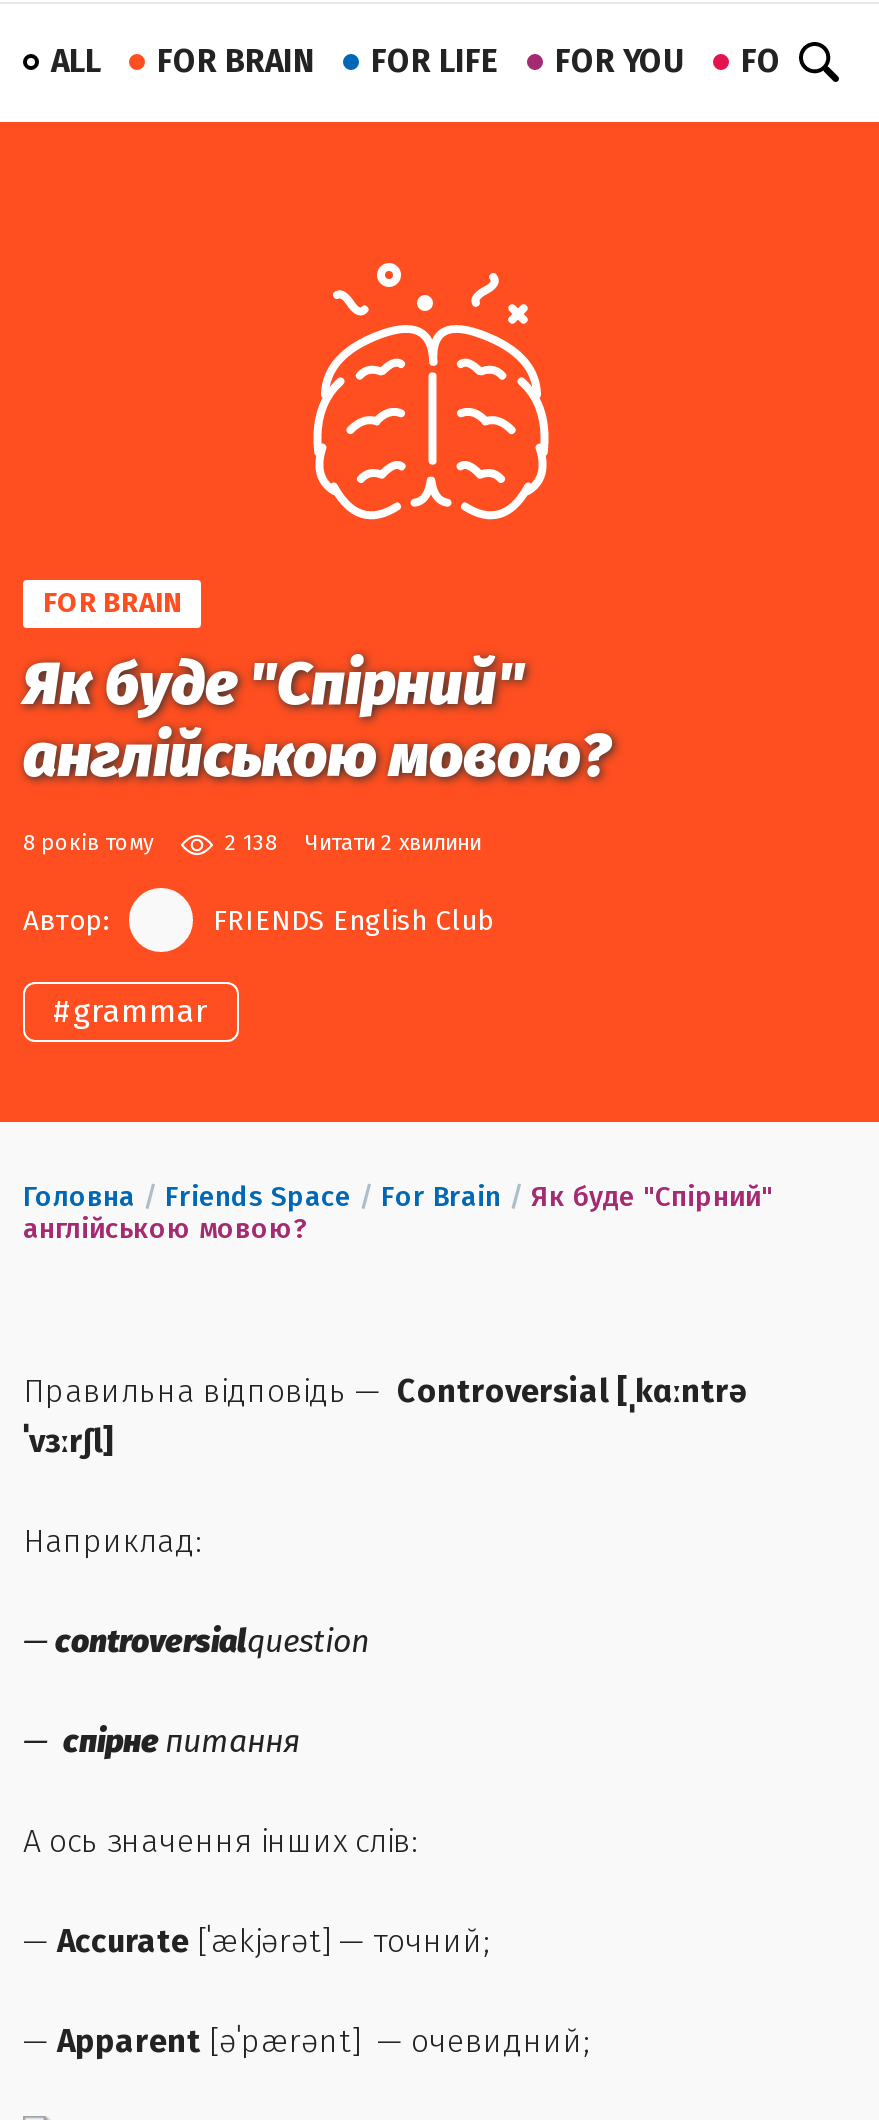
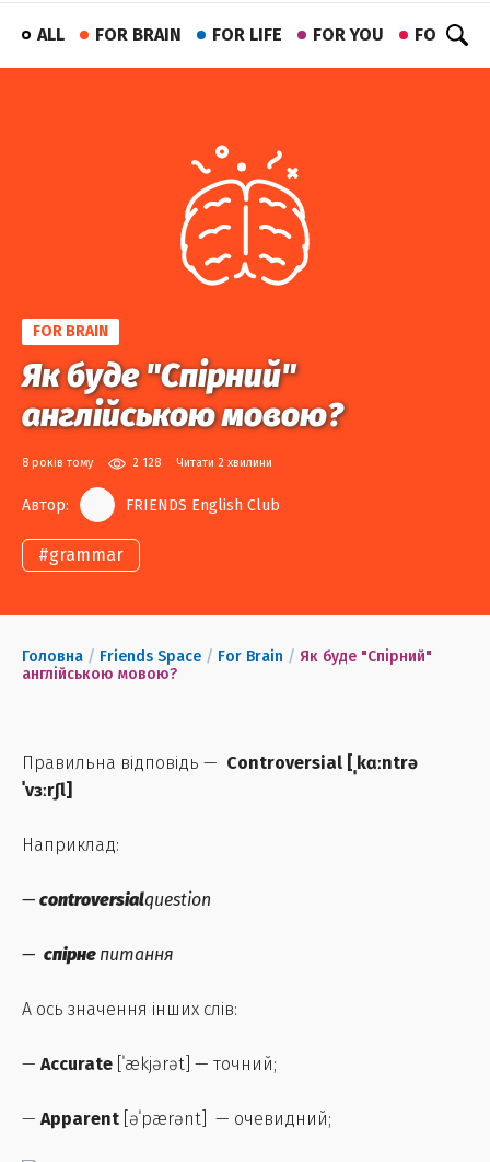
- 2 138 Читати 2 хвилини
+ 2 128 Читати 2 хвилини
